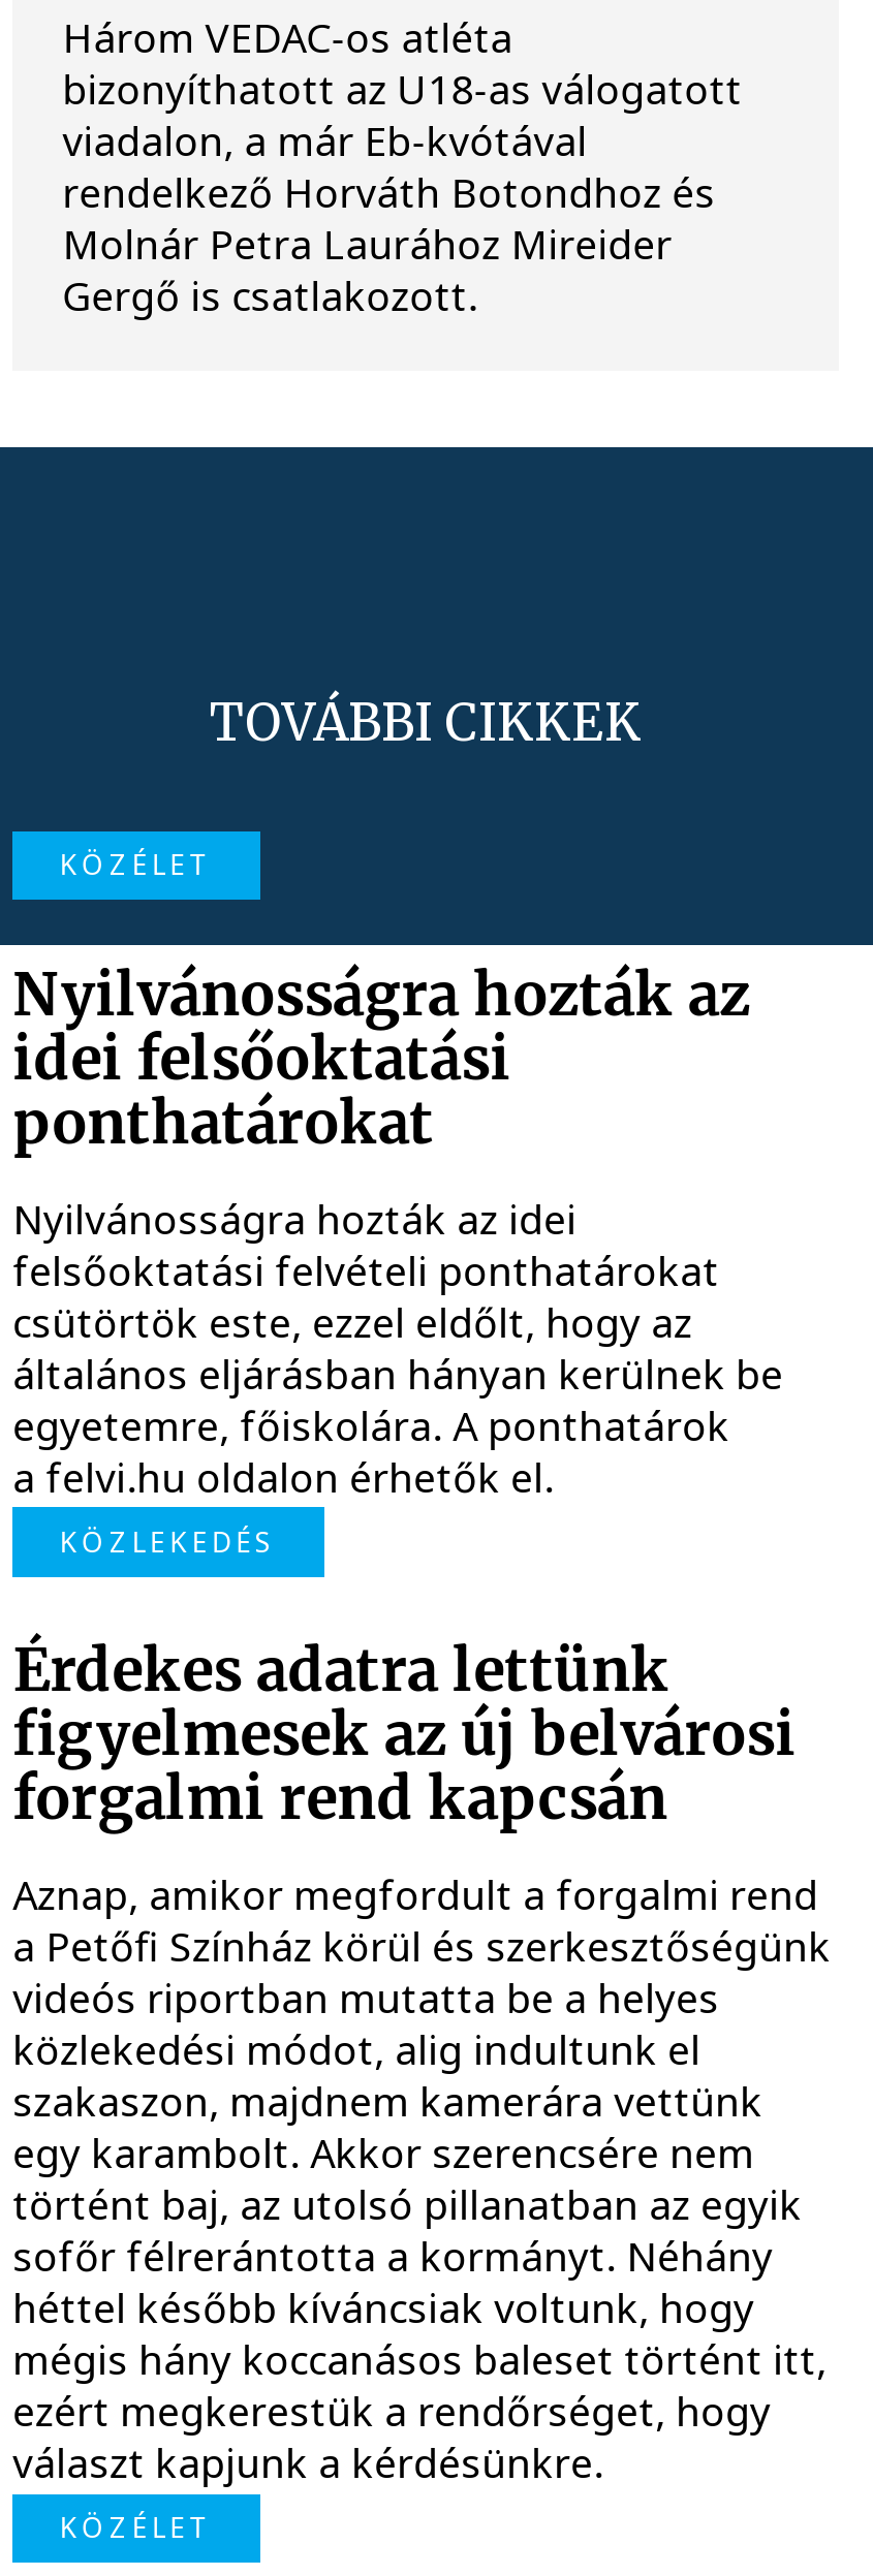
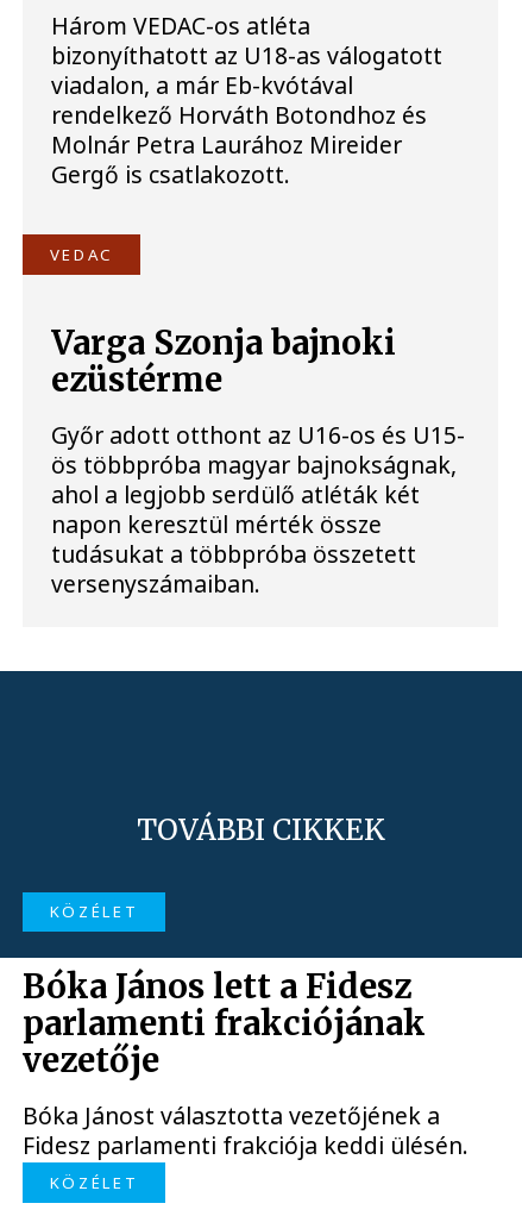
+ VEDAC
+ Varga Szonja bajnoki
+ ezüstérme
+ Győr adott otthont az U16-os és U15-
+ ös többpróba magyar bajnokságnak,
+ ahol a legjobb serdülő atléták két
+ napon keresztül mérték össze
+ tudásukat a többpróba összetett
+ versenyszámaiban.

moved down: TOVÁBBI CIKKEK | KÖZÉLET

- Nyilvánosságra hozták az
- idei felsőoktatási
- ponthatárokat
- Nyilvánosságra hozták az idei
- felsőoktatási felvételi ponthatárokat
- csütörtök este, ezzel eldőlt, hogy az
- általános eljárásban hányan kerülnek be
- egyetemre, főiskolára. A ponthatárok
- a felvi.hu oldalon érhetők el.
- KÖZLEKEDÉS
- Érdekes adatra lettünk
- figyelmesek az új belvárosi
- forgalmi rend kapcsán
- Aznap, amikor megfordult a forgalmi rend
- a Petőfi Színház körül és szerkesztőségünk
- videós riportban mutatta be a helyes
- közlekedési módot, alig indultunk el
- szakaszon, majdnem kamerára vettünk
- egy karambolt. Akkor szerencsére nem
- történt baj, az utolsó pillanatban az egyik
- sofőr félrerántotta a kormányt. Néhány
- héttel később kíváncsiak voltunk, hogy
- mégis hány koccanásos baleset történt itt,
- ezért megkerestük a rendőrséget, hogy
- választ kapjunk a kérdésünkre.
+ Bóka János lett a Fidesz
+ parlamenti frakciójának
+ vezetője
+ Bóka Jánost választotta vezetőjének a
+ Fidesz parlamenti frakciója keddi ülésén.
